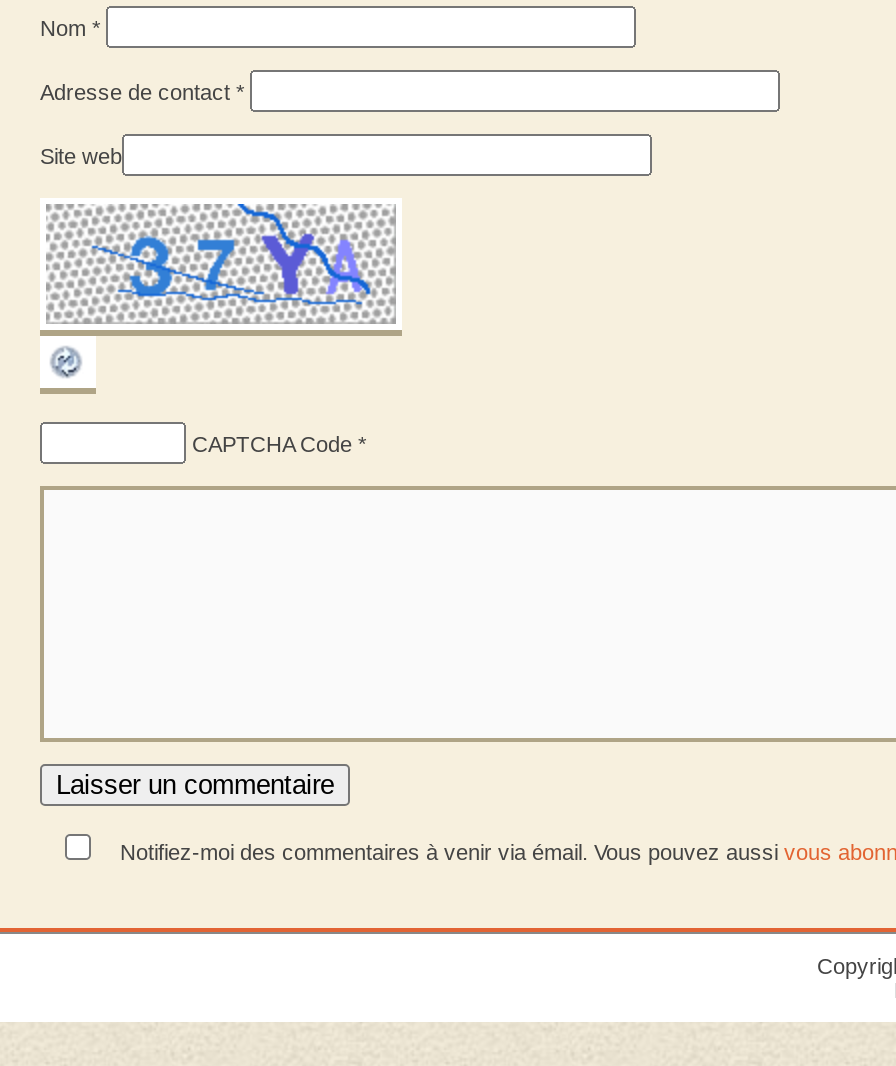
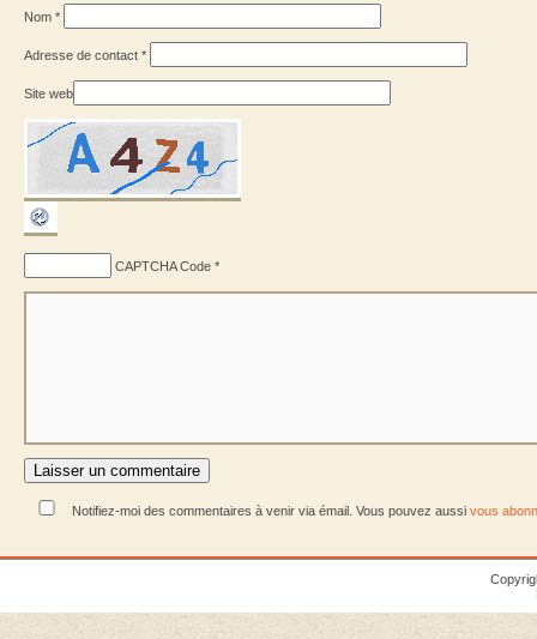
- [image]
+ [image]
